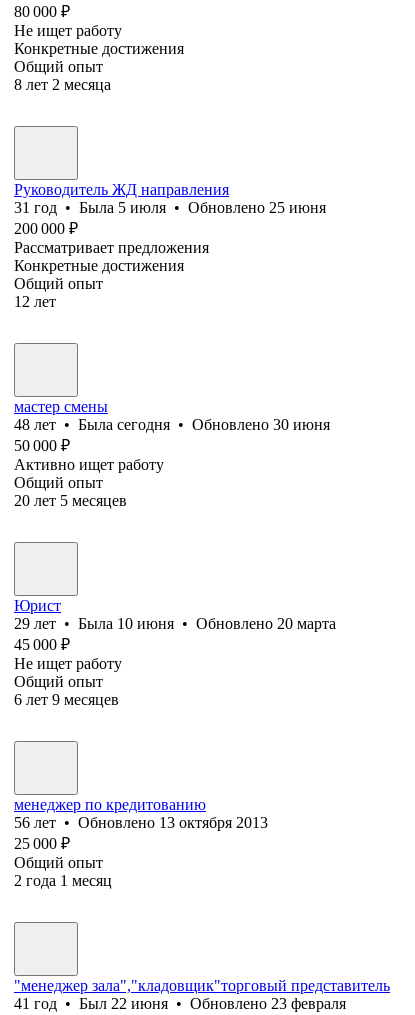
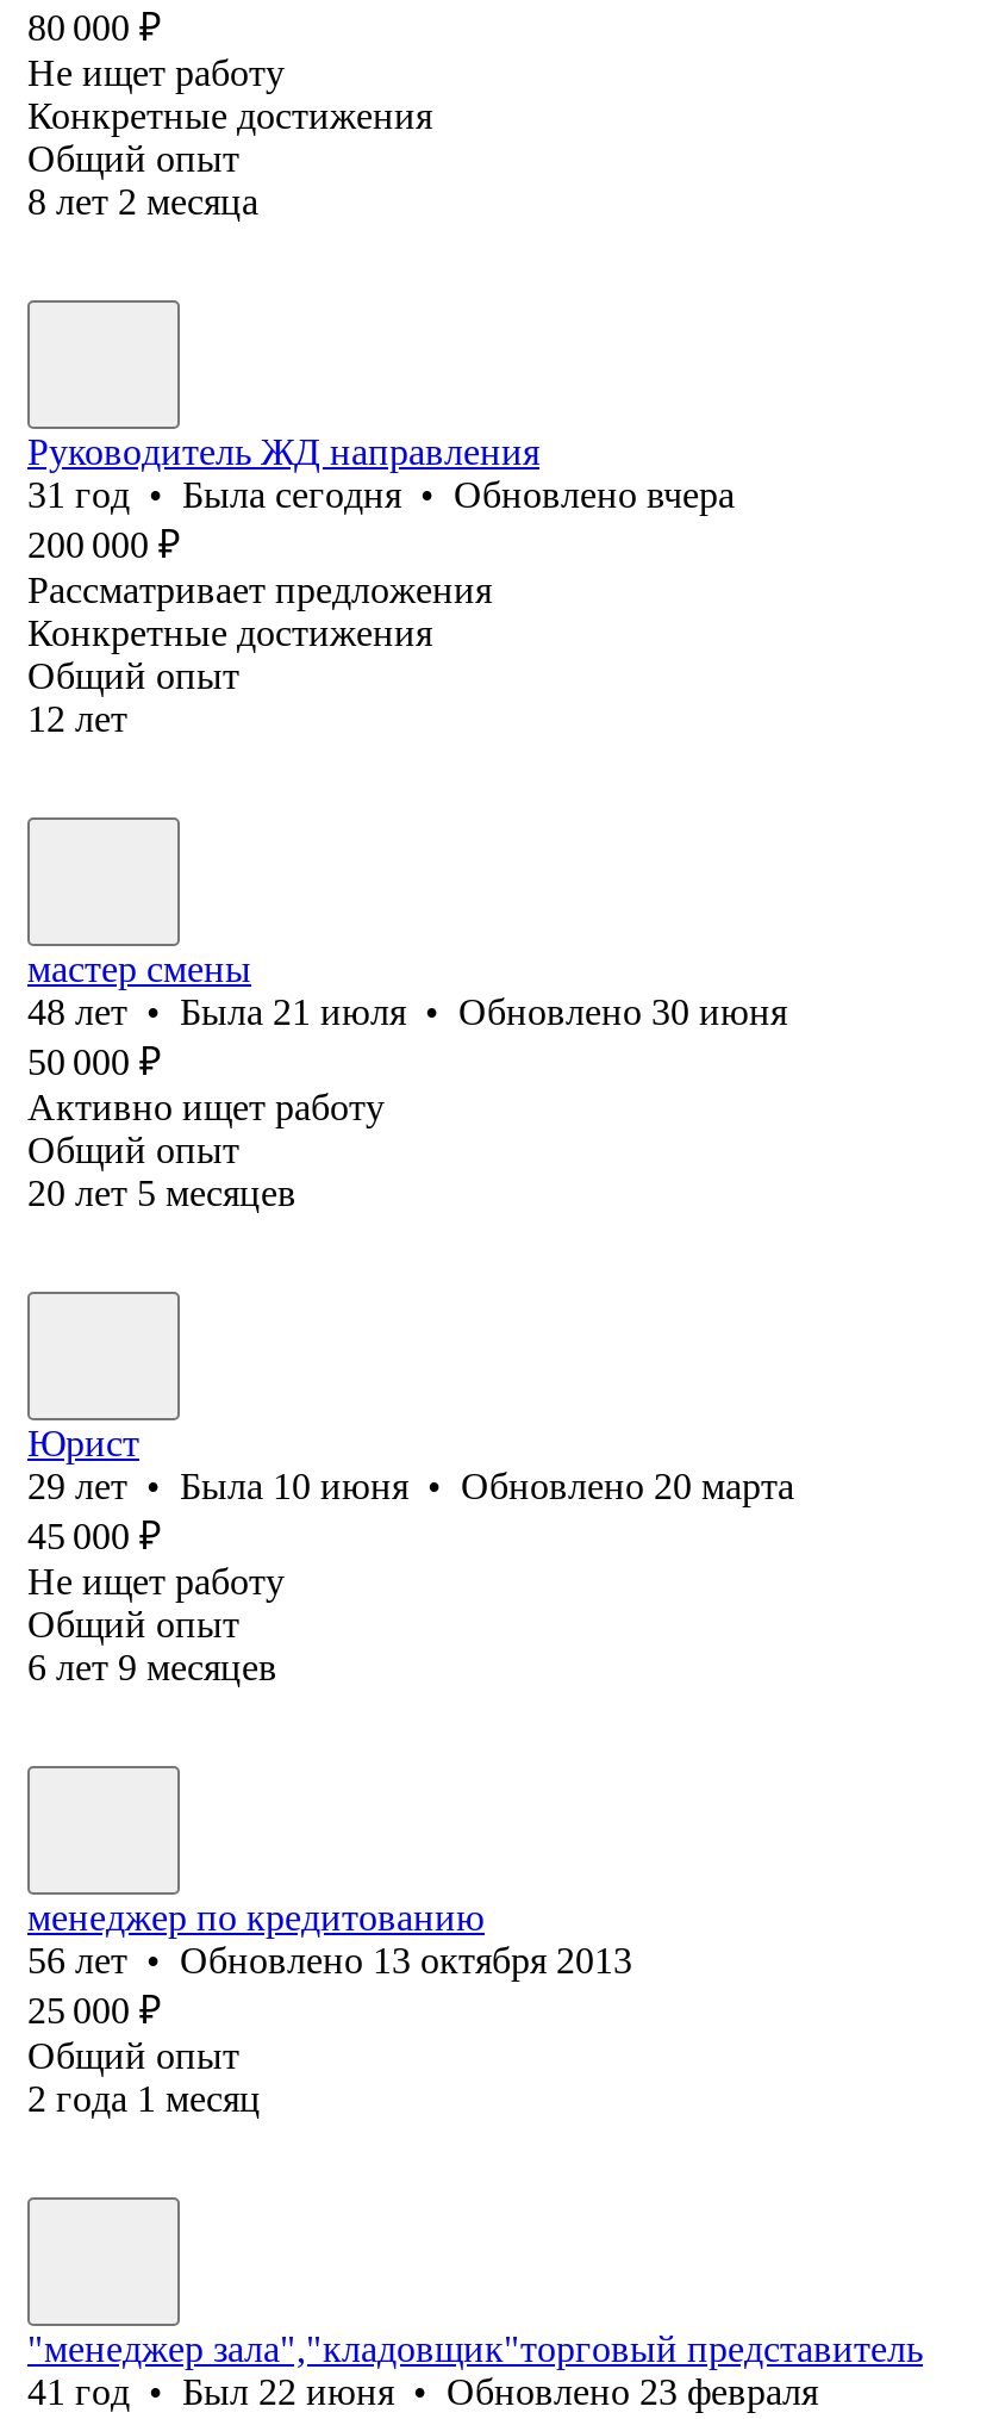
- 31 год • Была 5 июля • Обновлено 25 июня
+ 31 год • Была сегодня • Обновлено вчера

- 48 лет • Была сегодня • Обновлено 30 июня
+ 48 лет • Была 21 июля • Обновлено 30 июня
